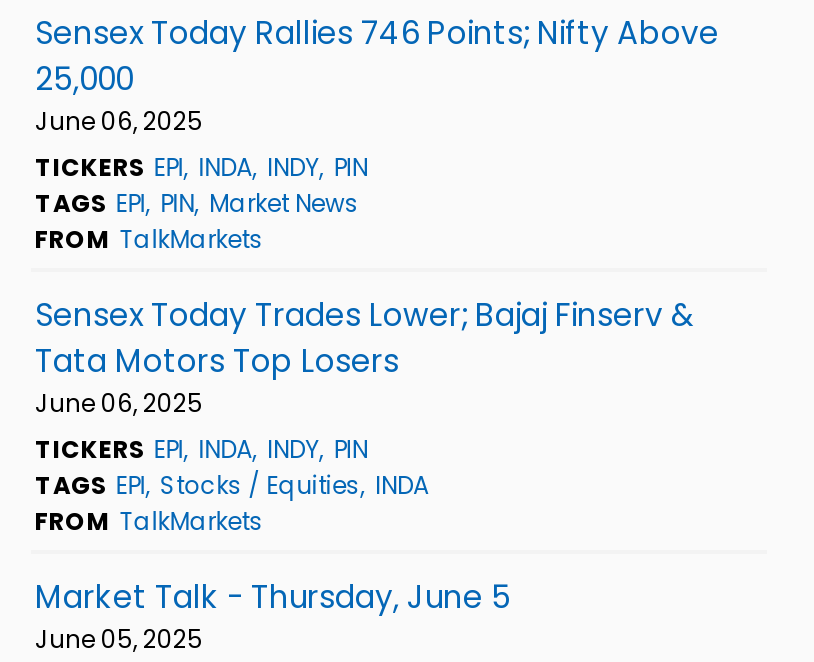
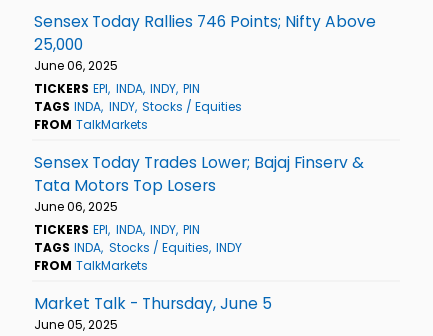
- TAGS EPI PIN Market News
+ TAGS INDA INDY Stocks / Equities

- TAGS EPI Stocks / Equities INDA
+ TAGS INDA Stocks / Equities INDY
